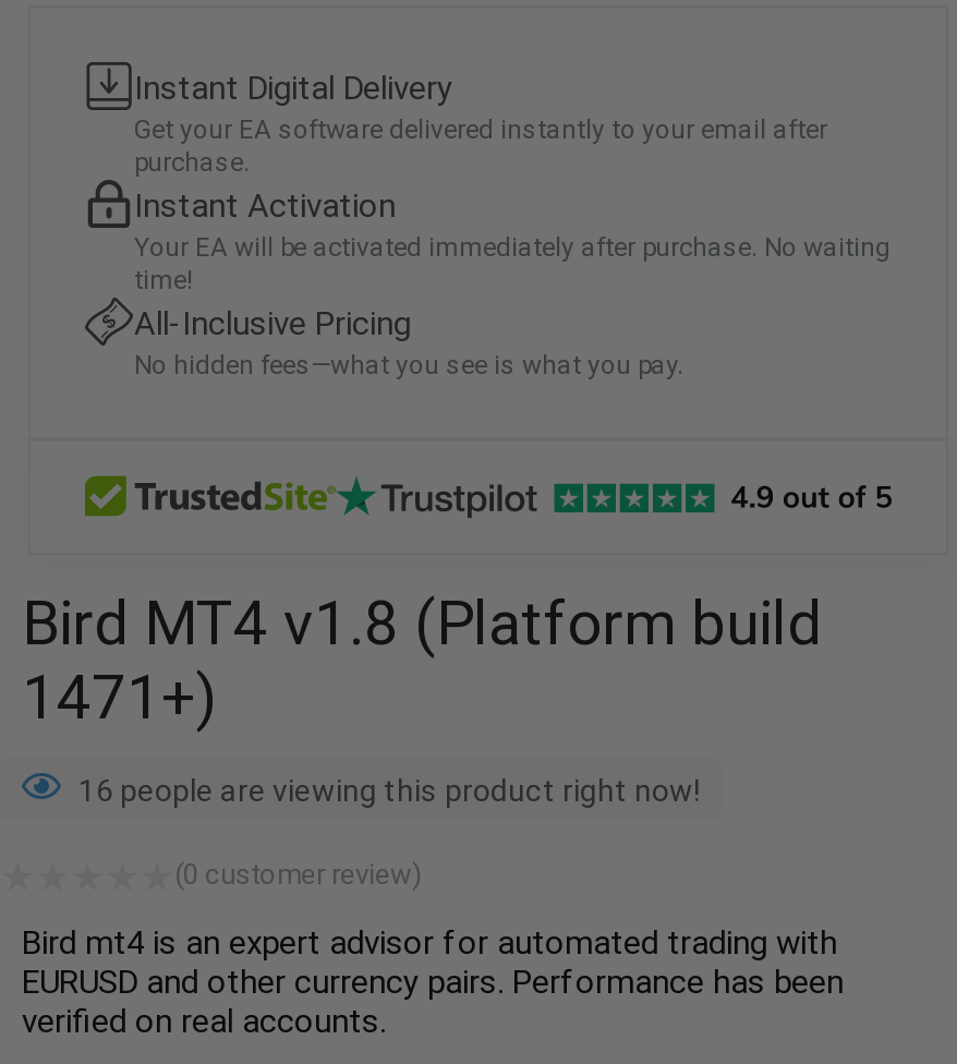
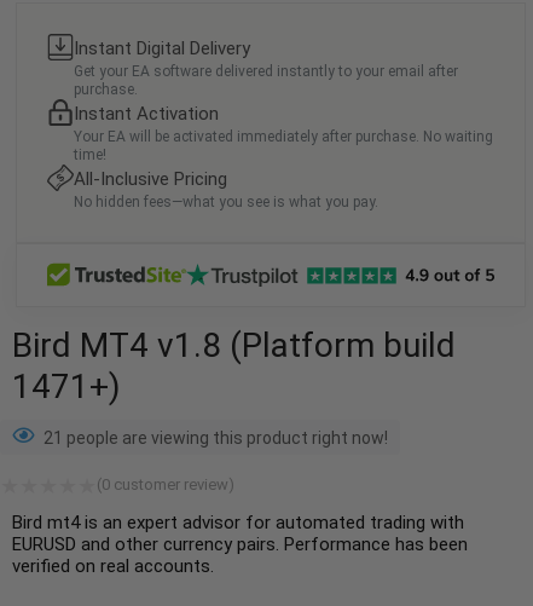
- 16 people are viewing this product right now!
+ 21 people are viewing this product right now!
